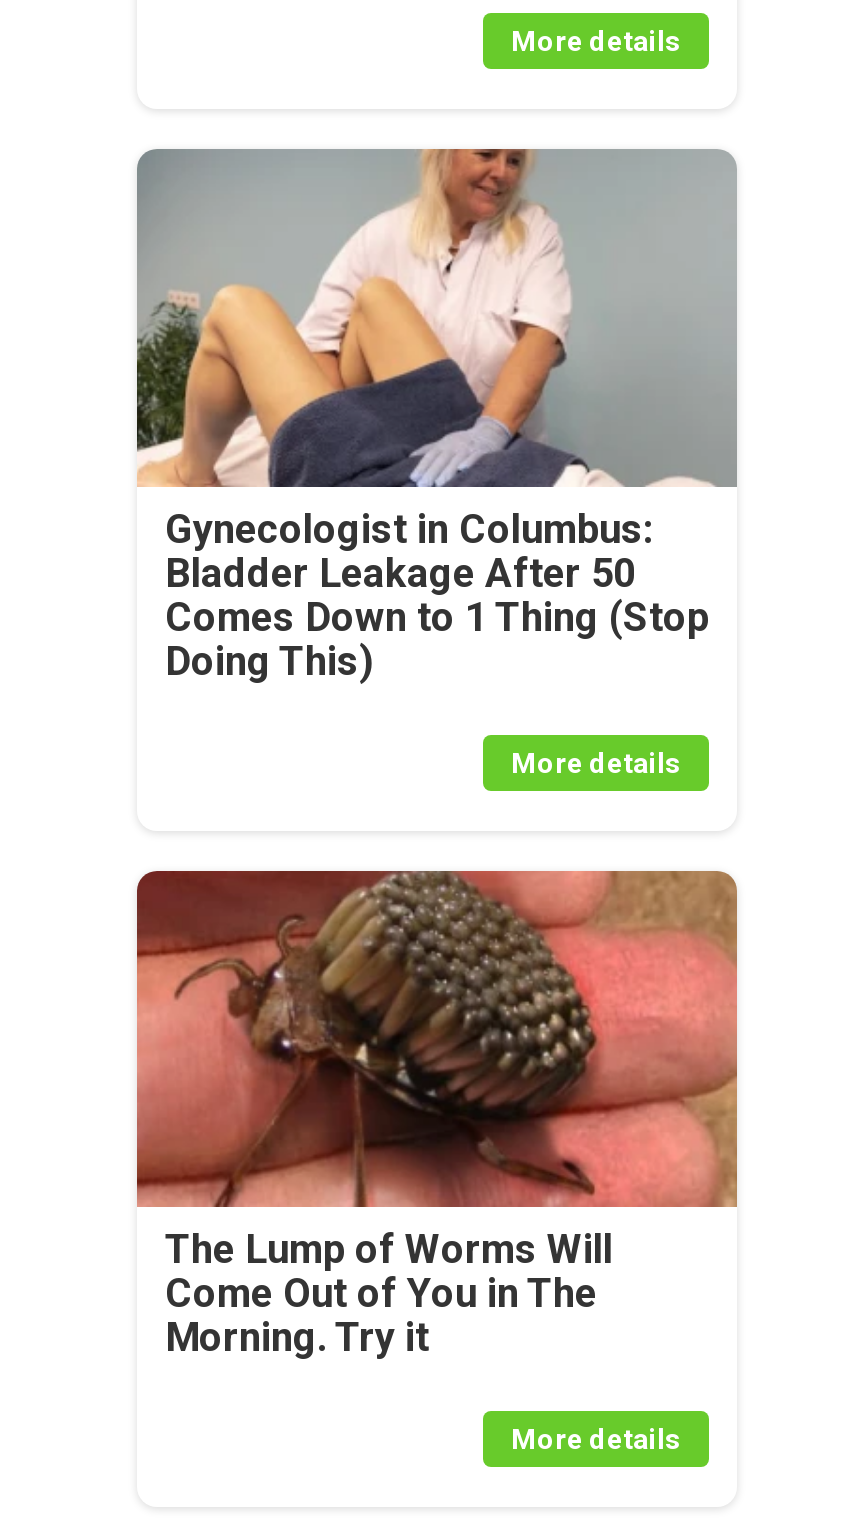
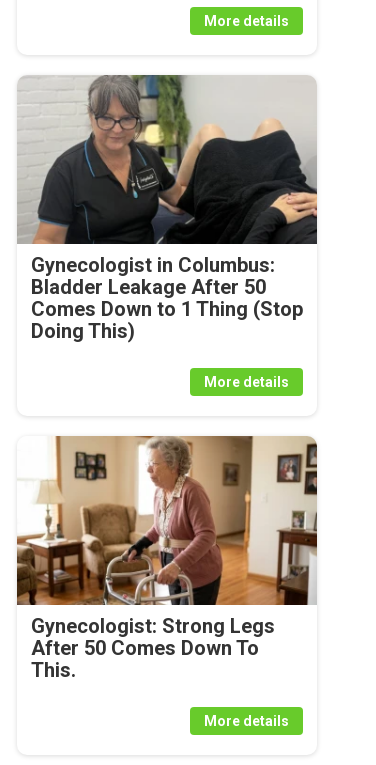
- [image]
+ [image]

- [image]
- The Lump of Worms Will
- Come Out of You in The
- Morning. Try it
+ [image]
+ Gynecologist: Strong Legs
+ After 50 Comes Down To
+ This.
